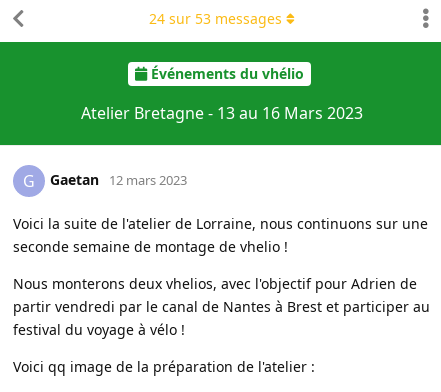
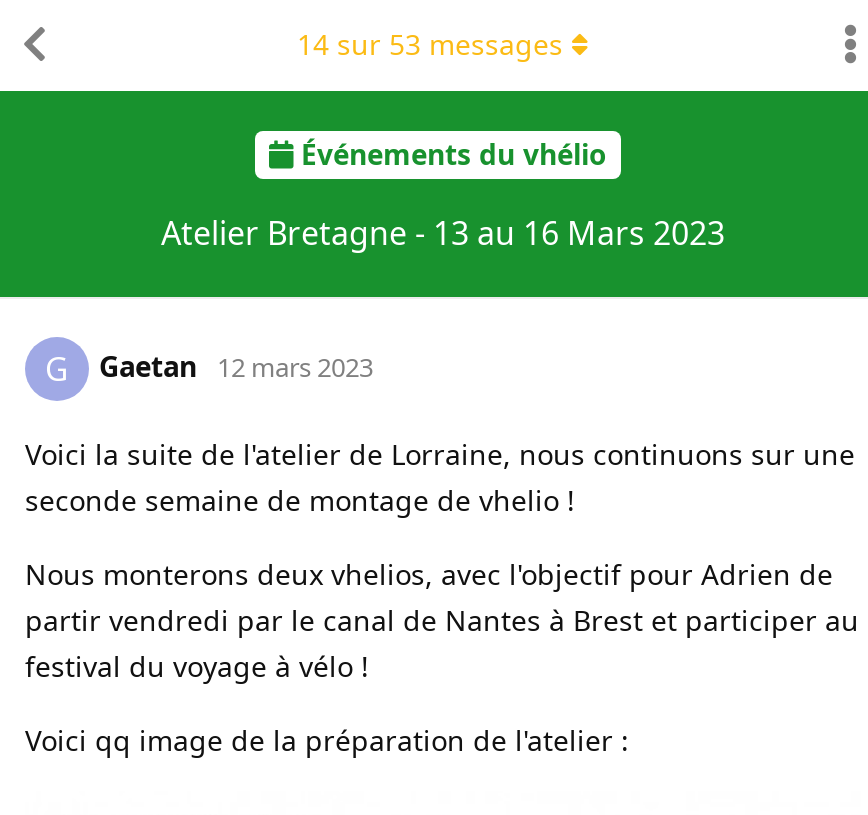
- 24 sur 53 messages
+ 14 sur 53 messages
